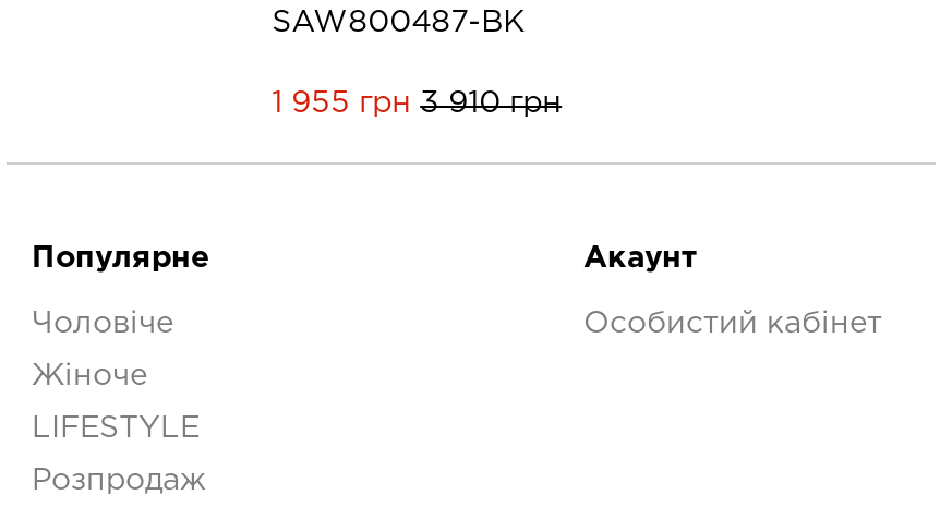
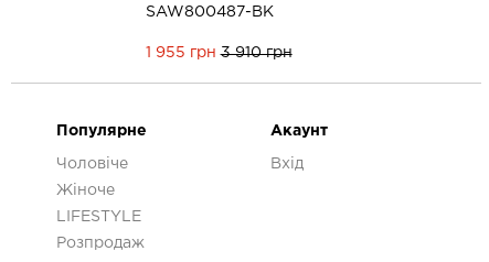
- Особистий кабінет
+ Вхід
